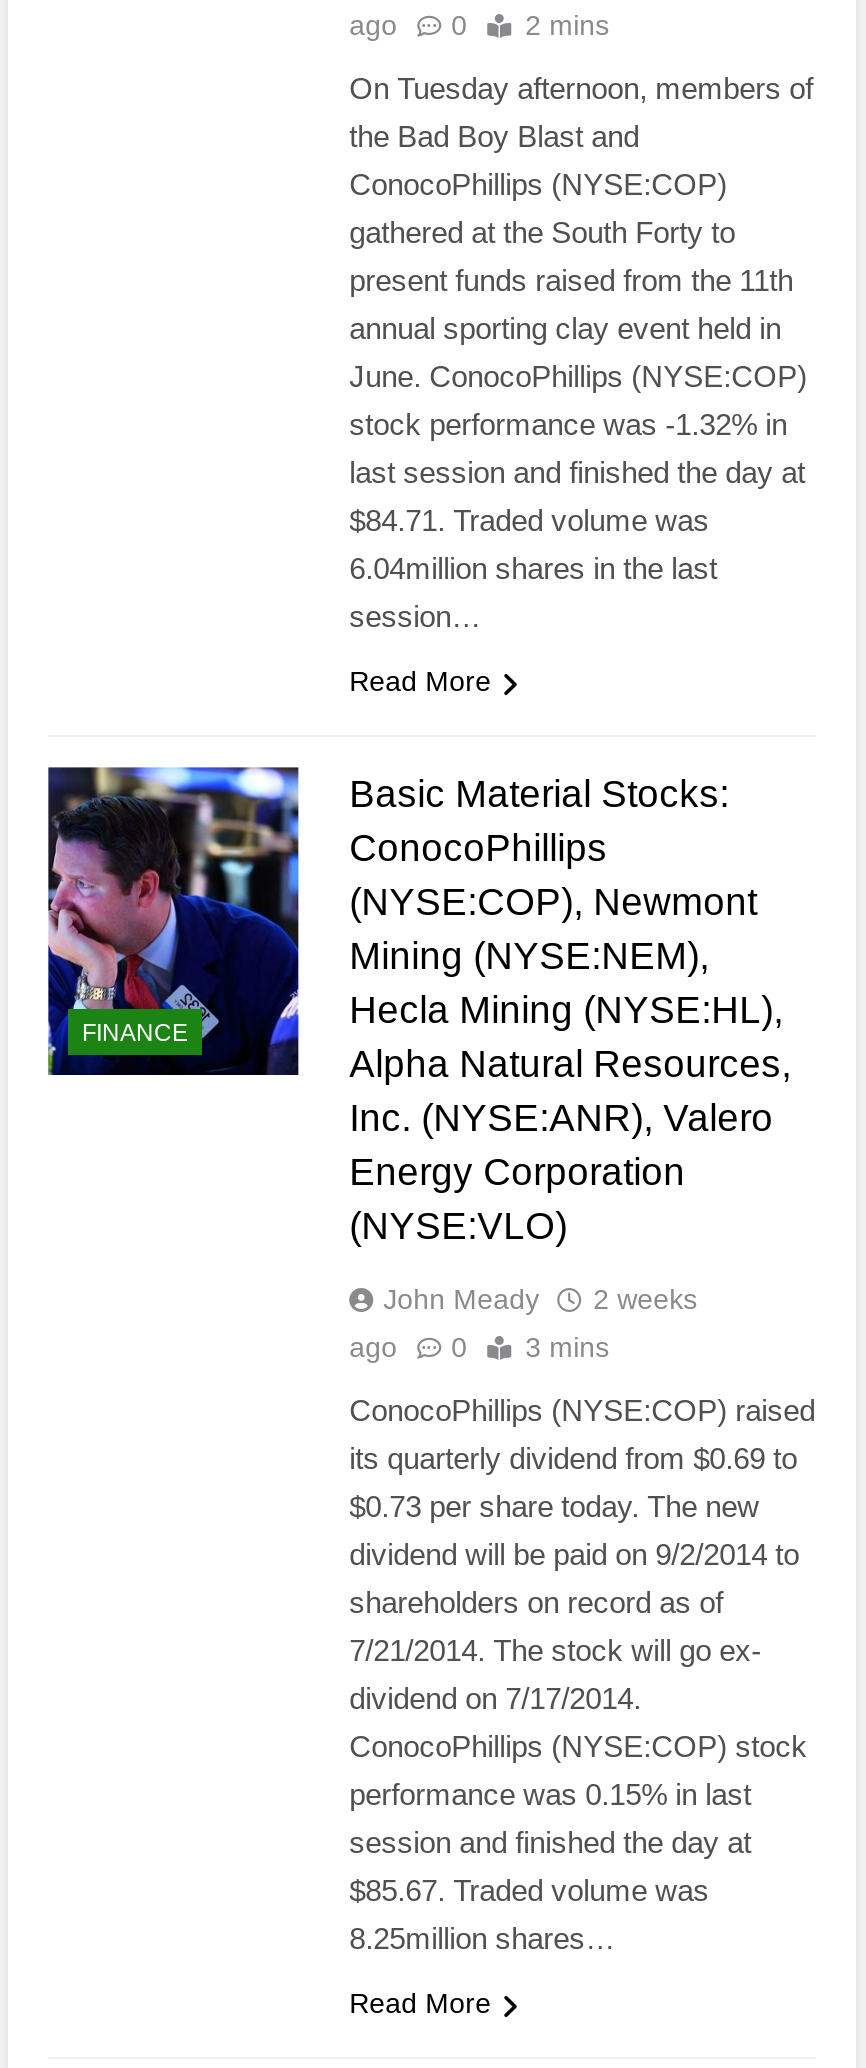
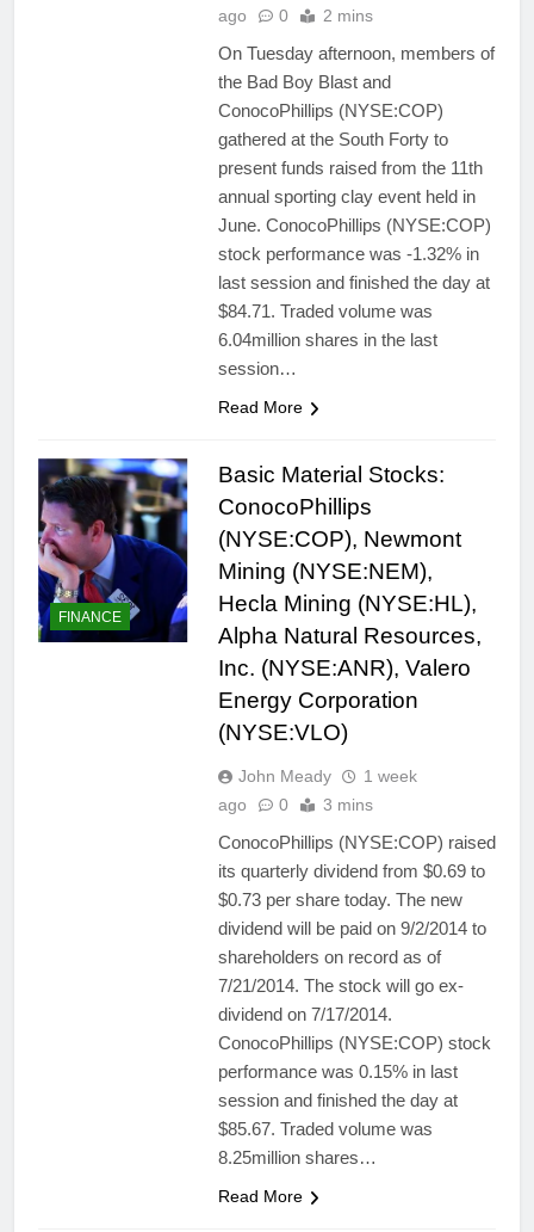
- John Meady 2 weeks
+ John Meady 1 week
